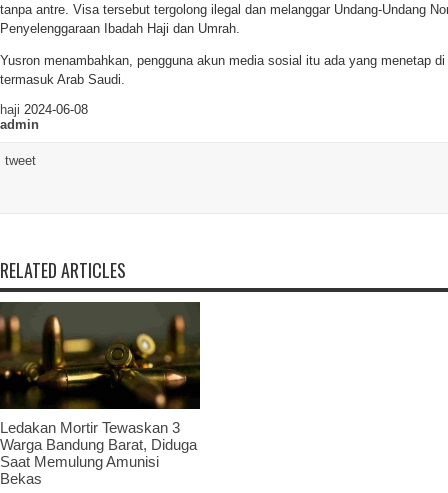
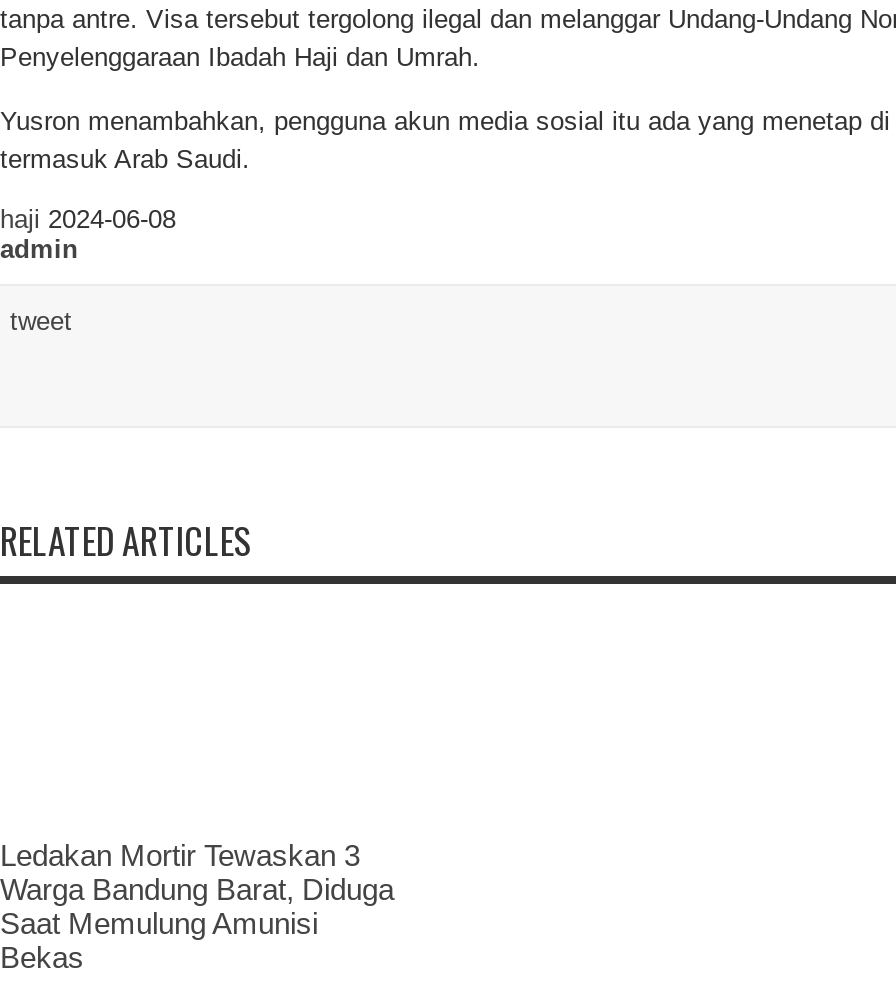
- [image]
